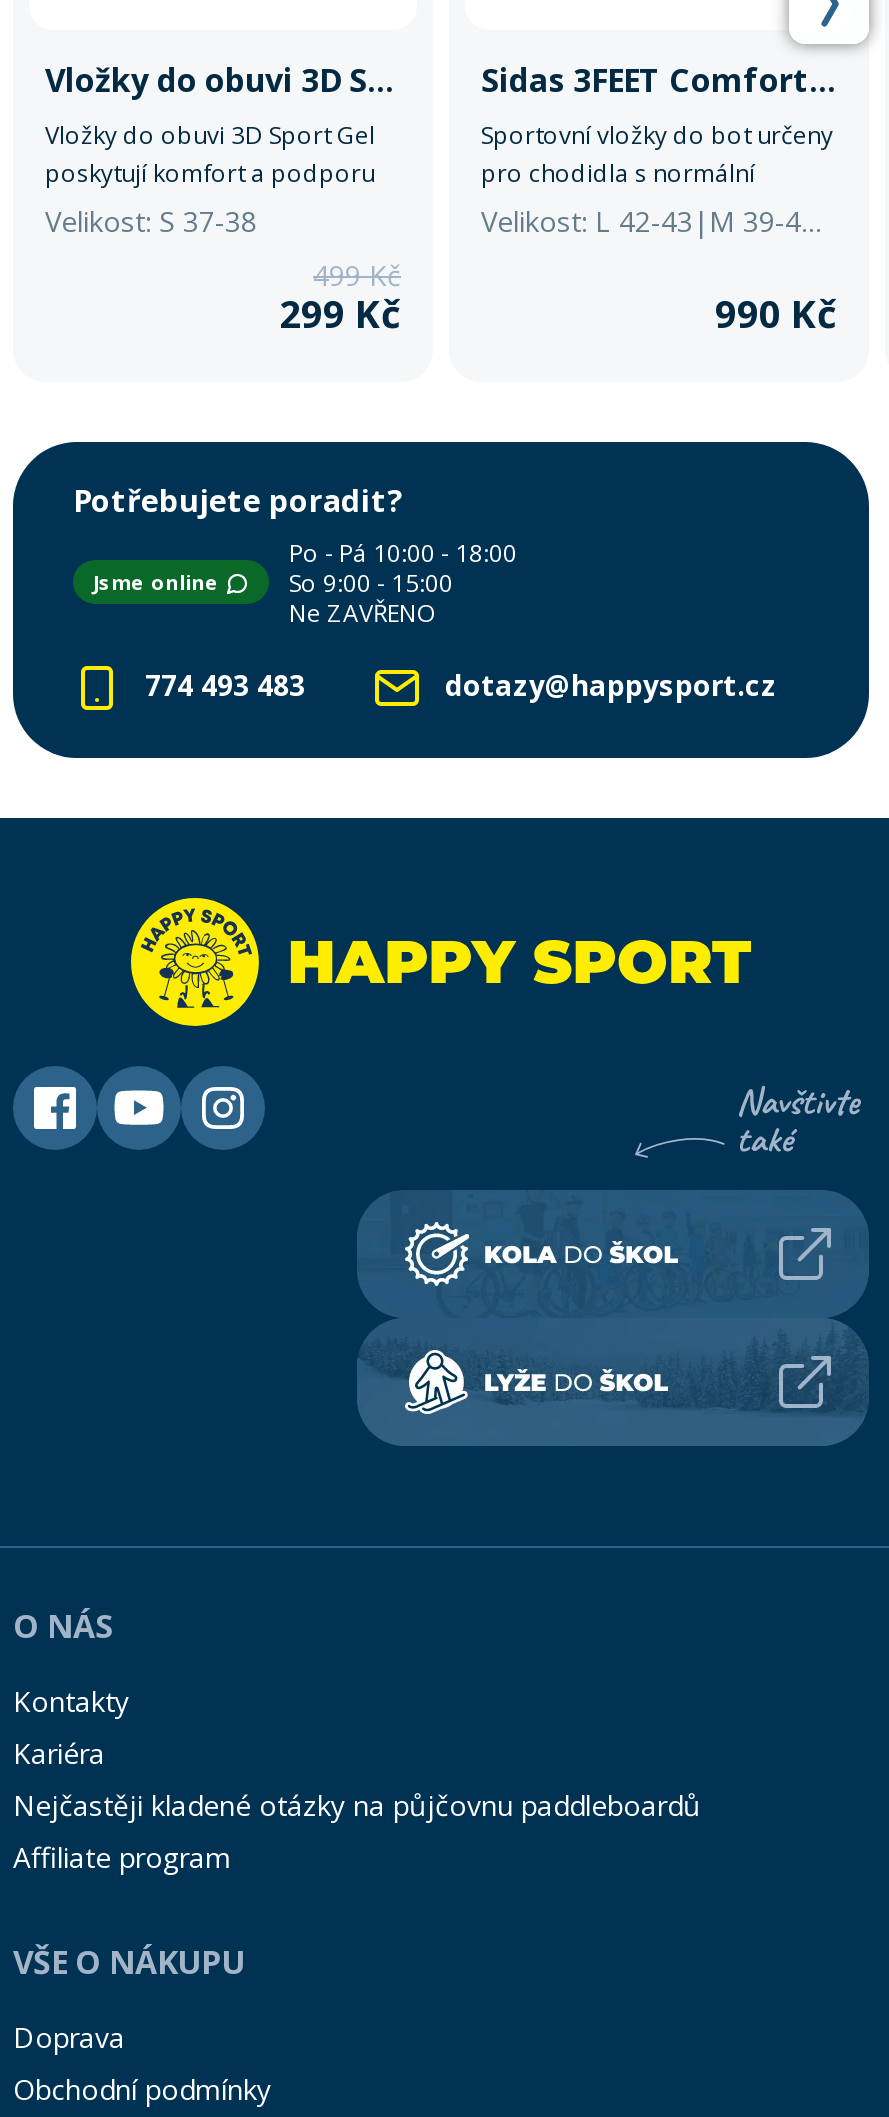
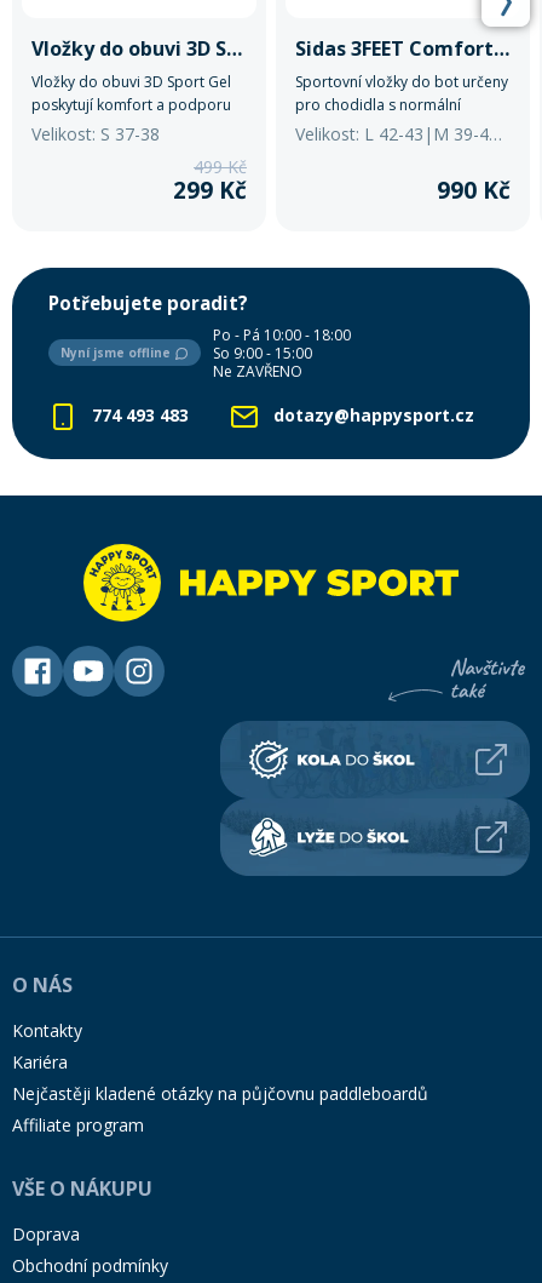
- Jsme online
+ Nyní jsme offline
